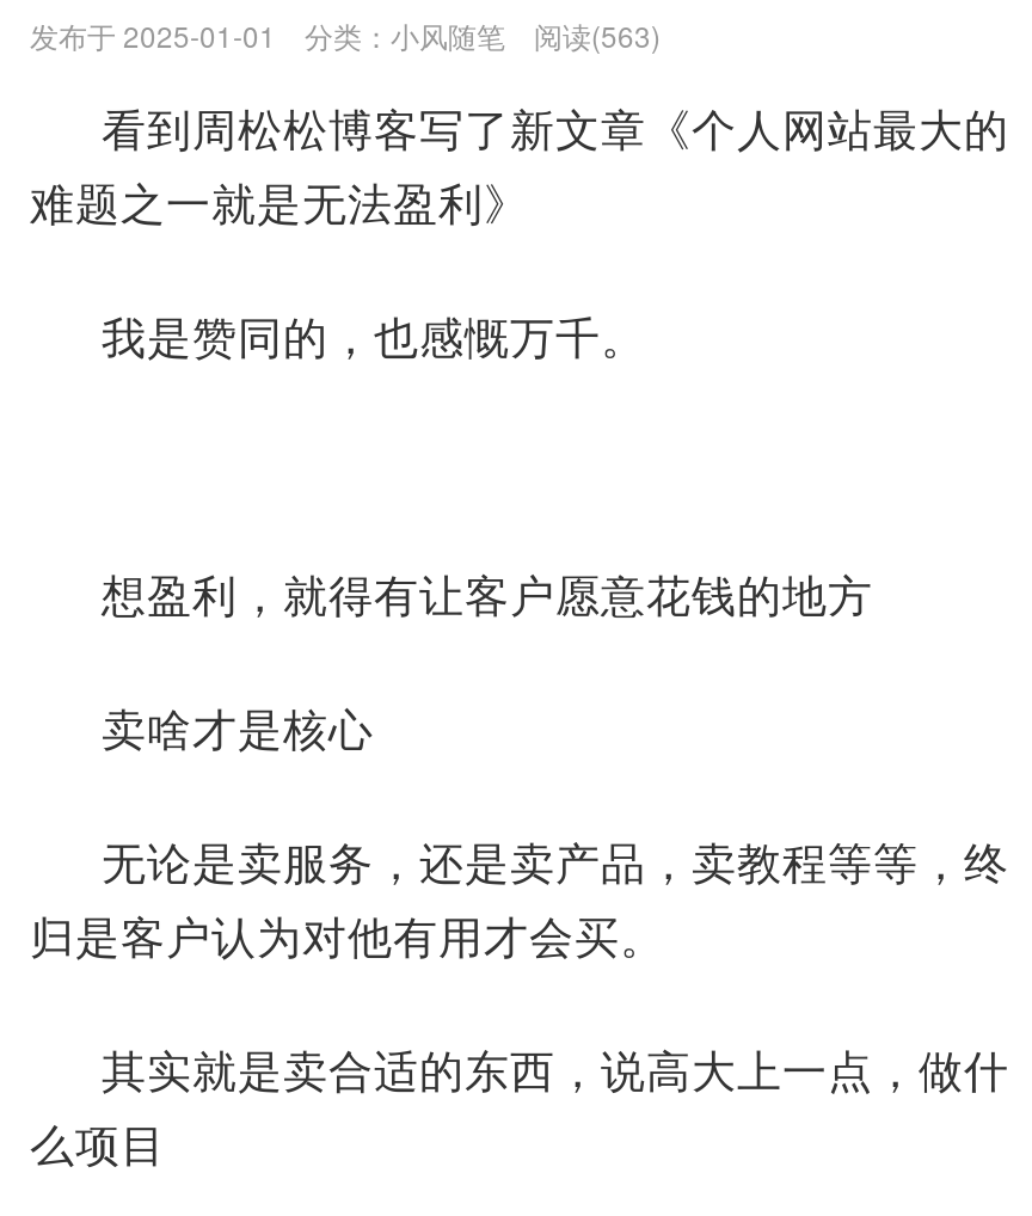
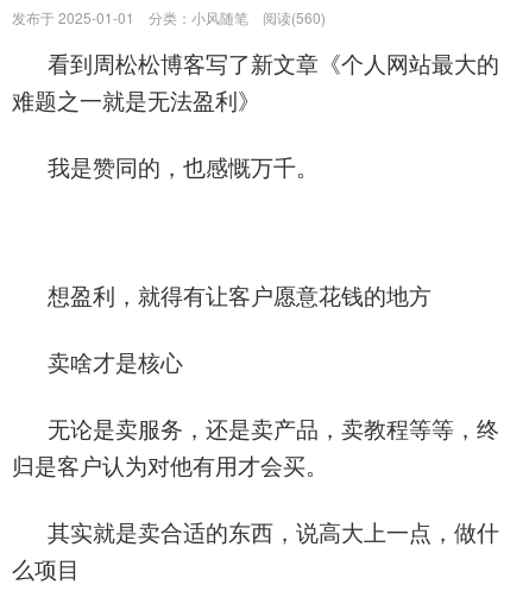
- 发布于 2025-01-01 分类：小风随笔 阅读(563)
+ 发布于 2025-01-01 分类：小风随笔 阅读(560)
